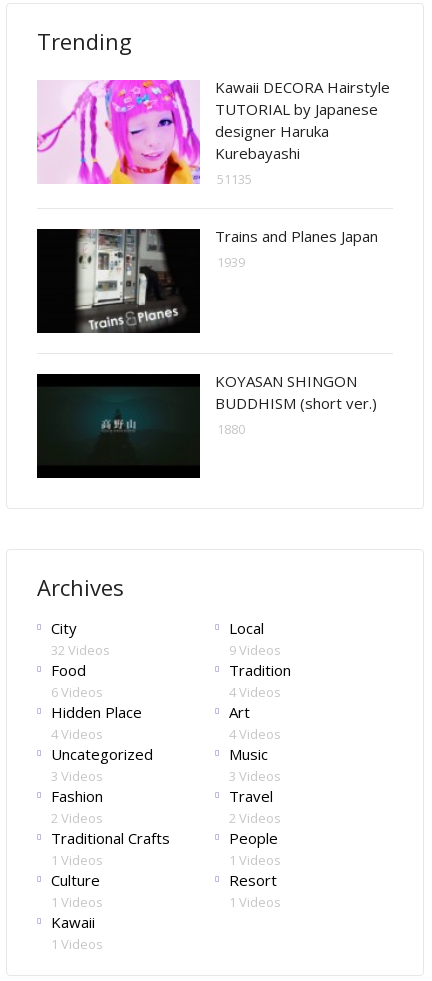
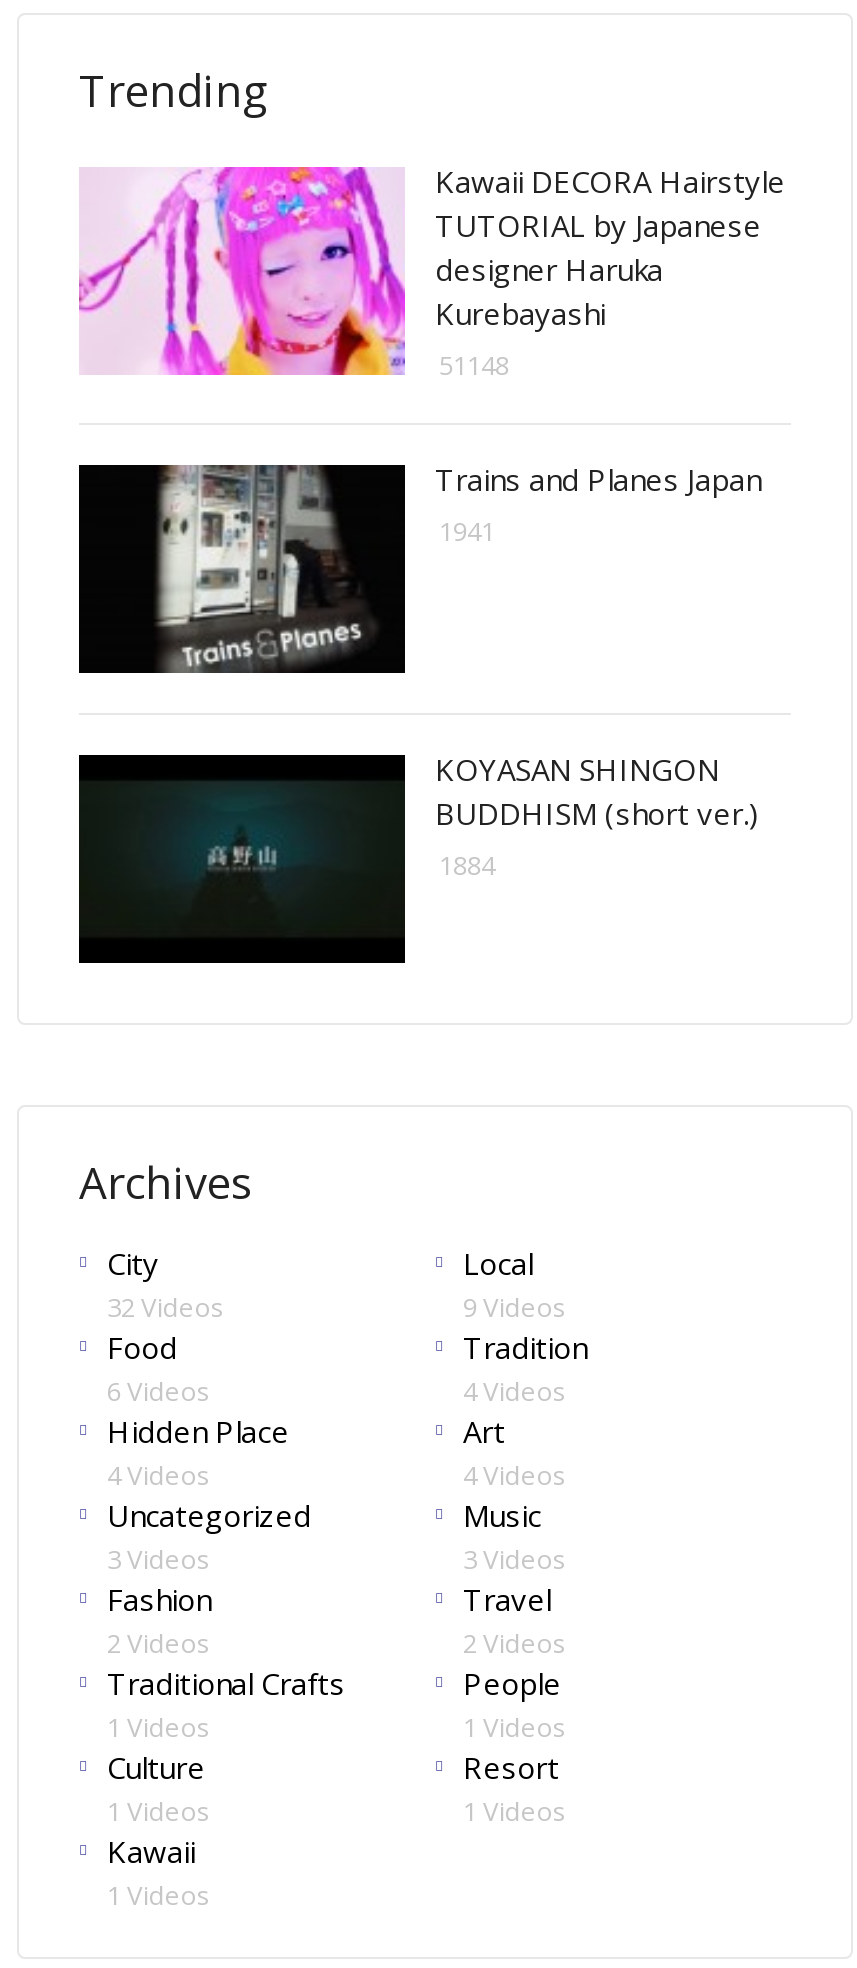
- 51135
+ 51148

- 1939
+ 1941

- 1880
+ 1884
